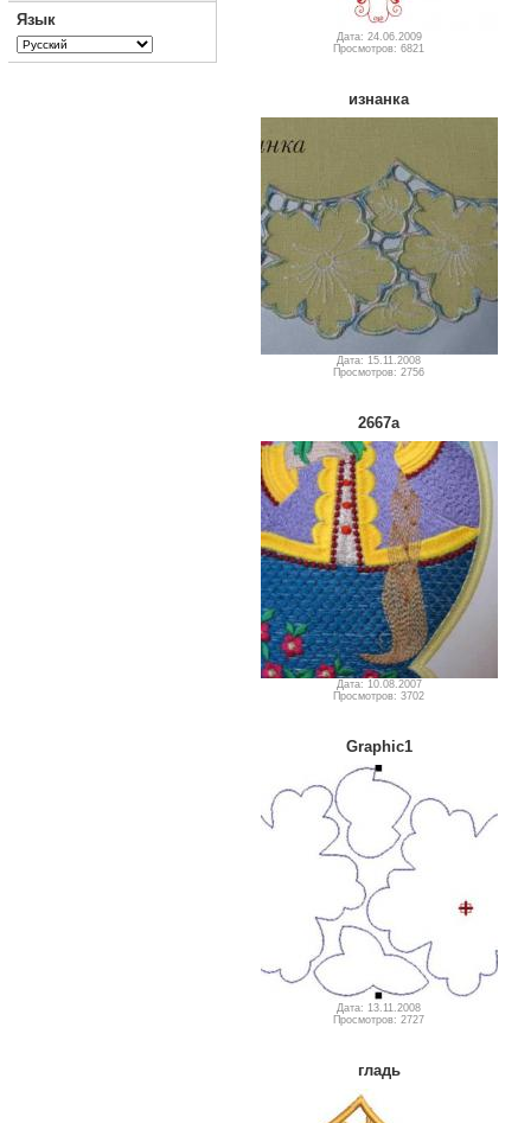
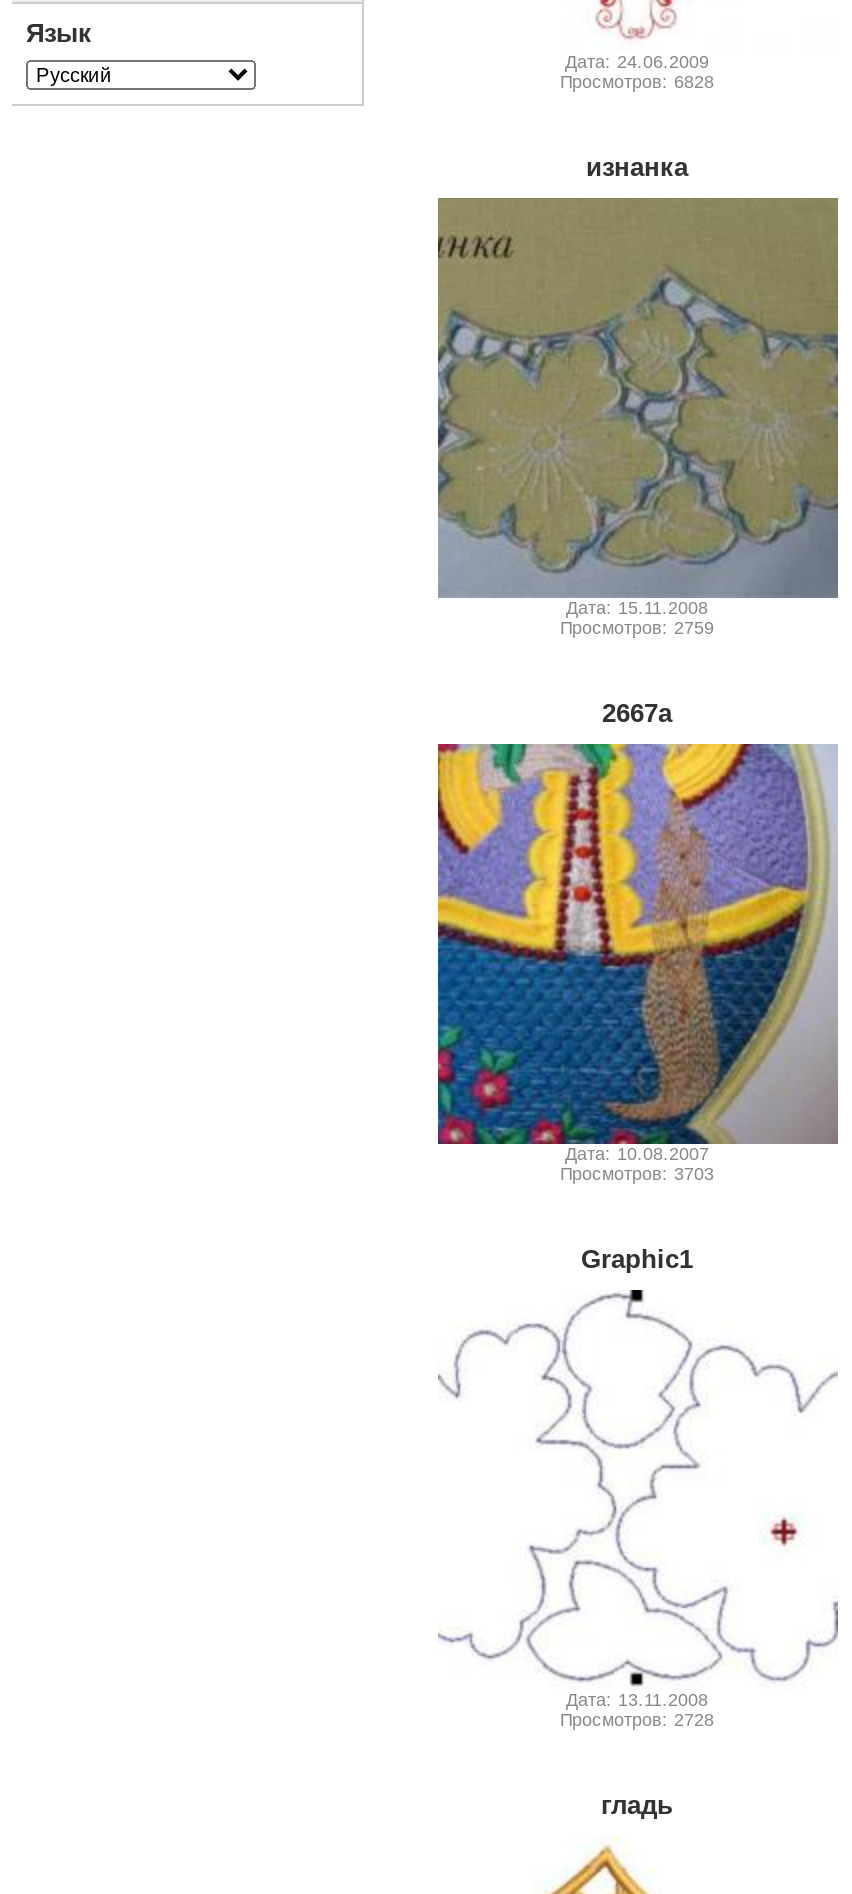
- Просмотров: 6821
+ Просмотров: 6828

- Просмотров: 2756
+ Просмотров: 2759

- Просмотров: 3702
+ Просмотров: 3703

- Просмотров: 2727
+ Просмотров: 2728
